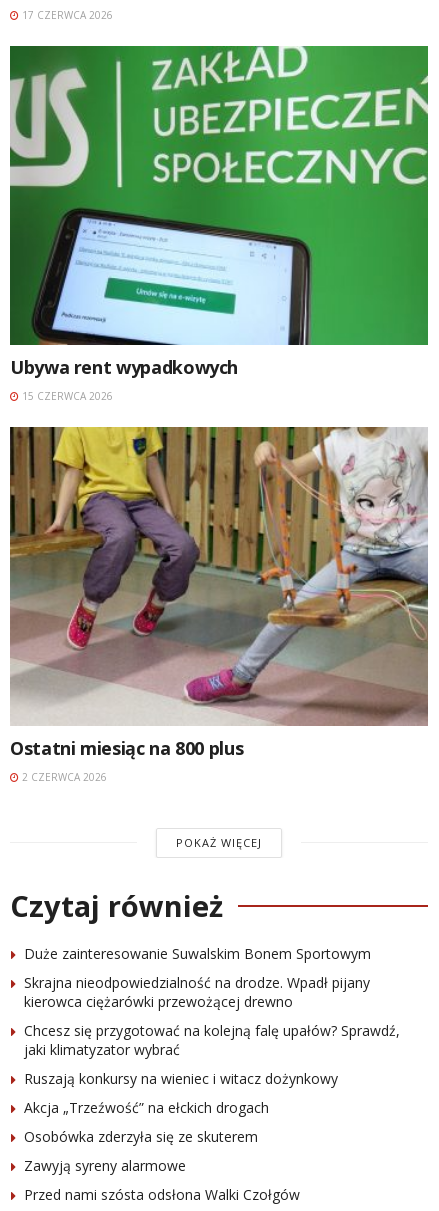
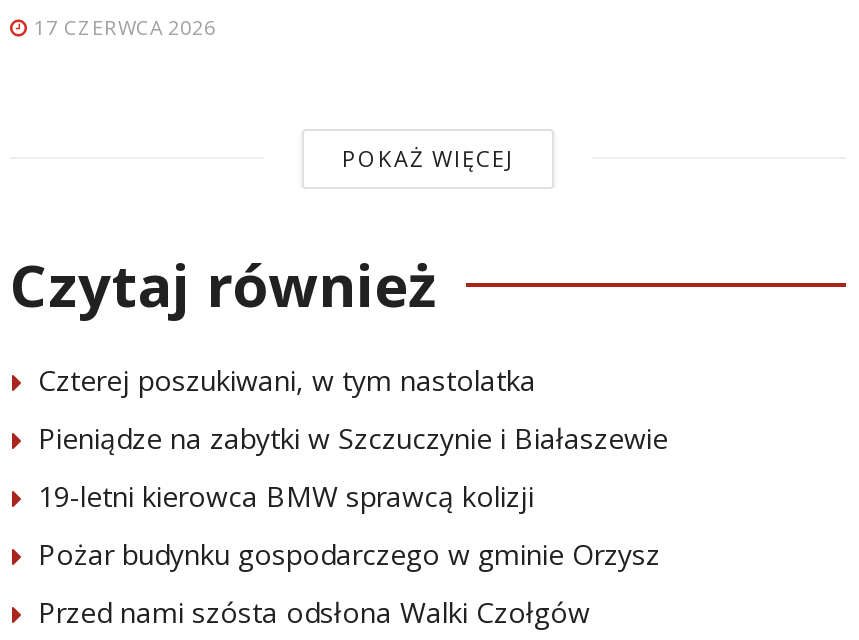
- [image]
- Ubywa rent wypadkowych
- 15 CZERWCA 2026

- [image]
- Ostatni miesiąc na 800 plus
- 2 CZERWCA 2026

- Duże zainteresowanie Suwalskim Bonem Sportowym
- Skrajna nieodpowiedzialność na drodze. Wpadł pijany
- kierowca ciężarówki przewożącej drewno
- Chcesz się przygotować na kolejną falę upałów? Sprawdź,
- jaki klimatyzator wybrać
- Ruszają konkursy na wieniec i witacz dożynkowy
- Akcja „Trzeźwość” na ełckich drogach
- Osobówka zderzyła się ze skuterem
- Zawyją syreny alarmowe
+ Czterej poszukiwani, w tym nastolatka
+ Pieniądze na zabytki w Szczuczynie i Białaszewie
+ 19-letni kierowca BMW sprawcą kolizji
+ Pożar budynku gospodarczego w gminie Orzysz
